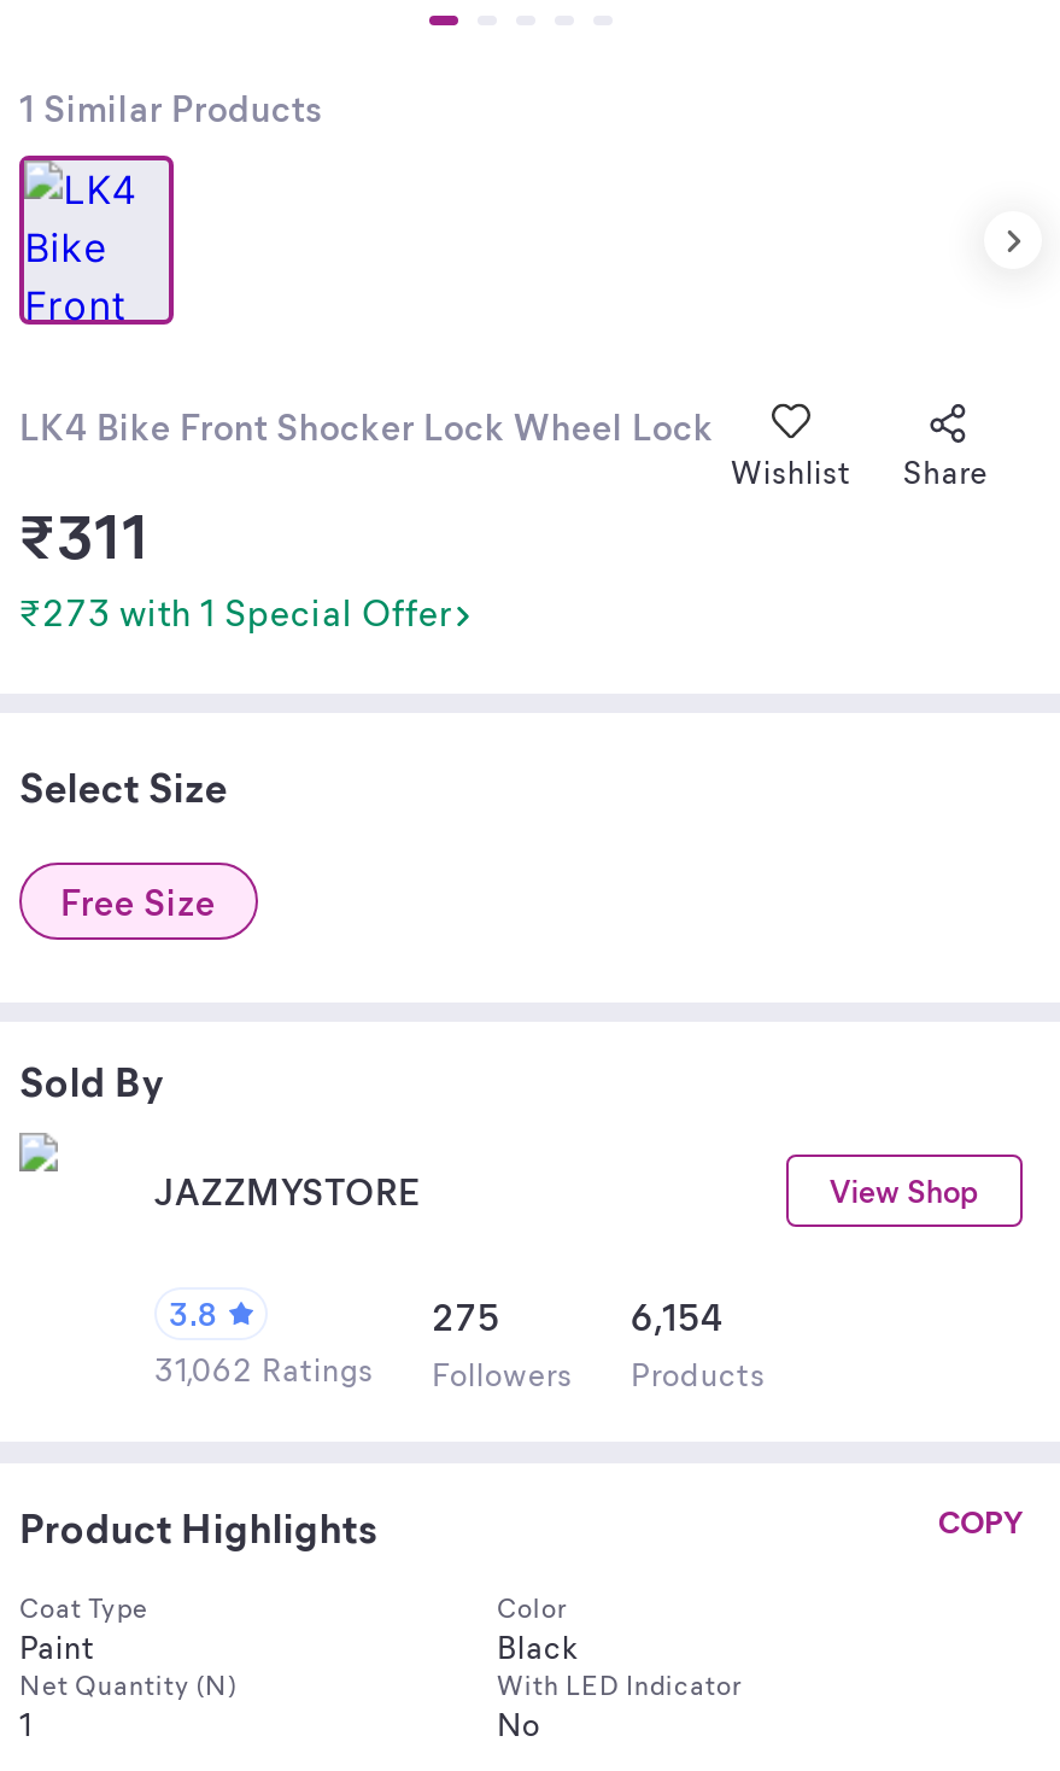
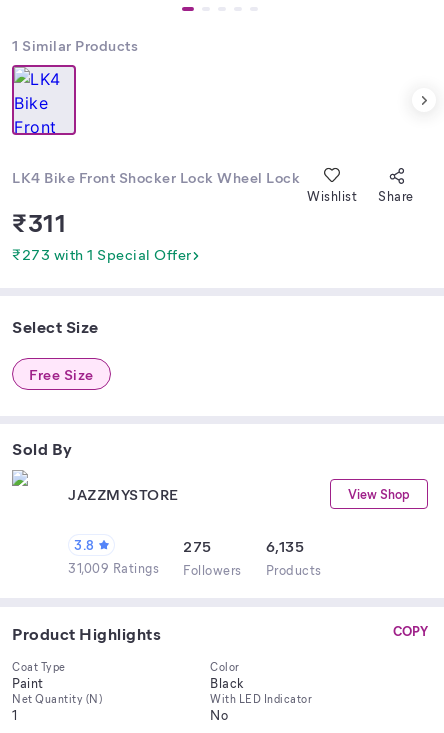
- 6,154
+ 6,135

- 31,062 Ratings Followers Products
+ 31,009 Ratings Followers Products
